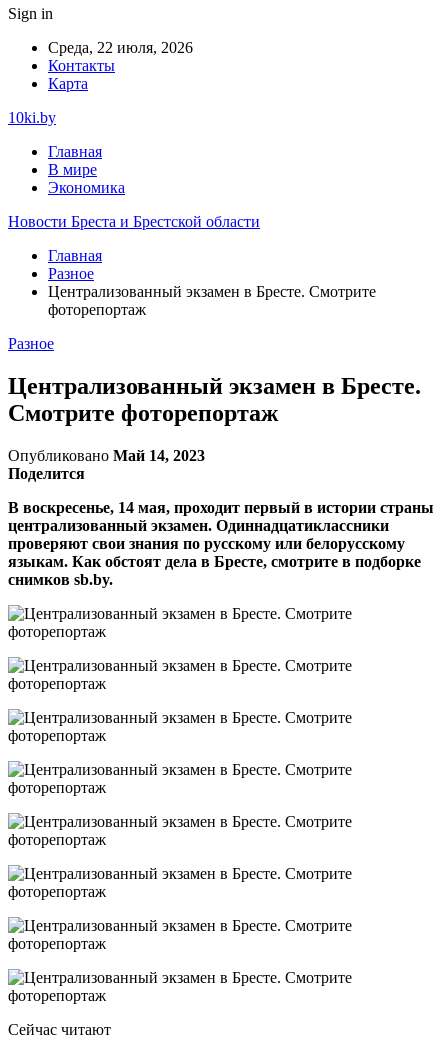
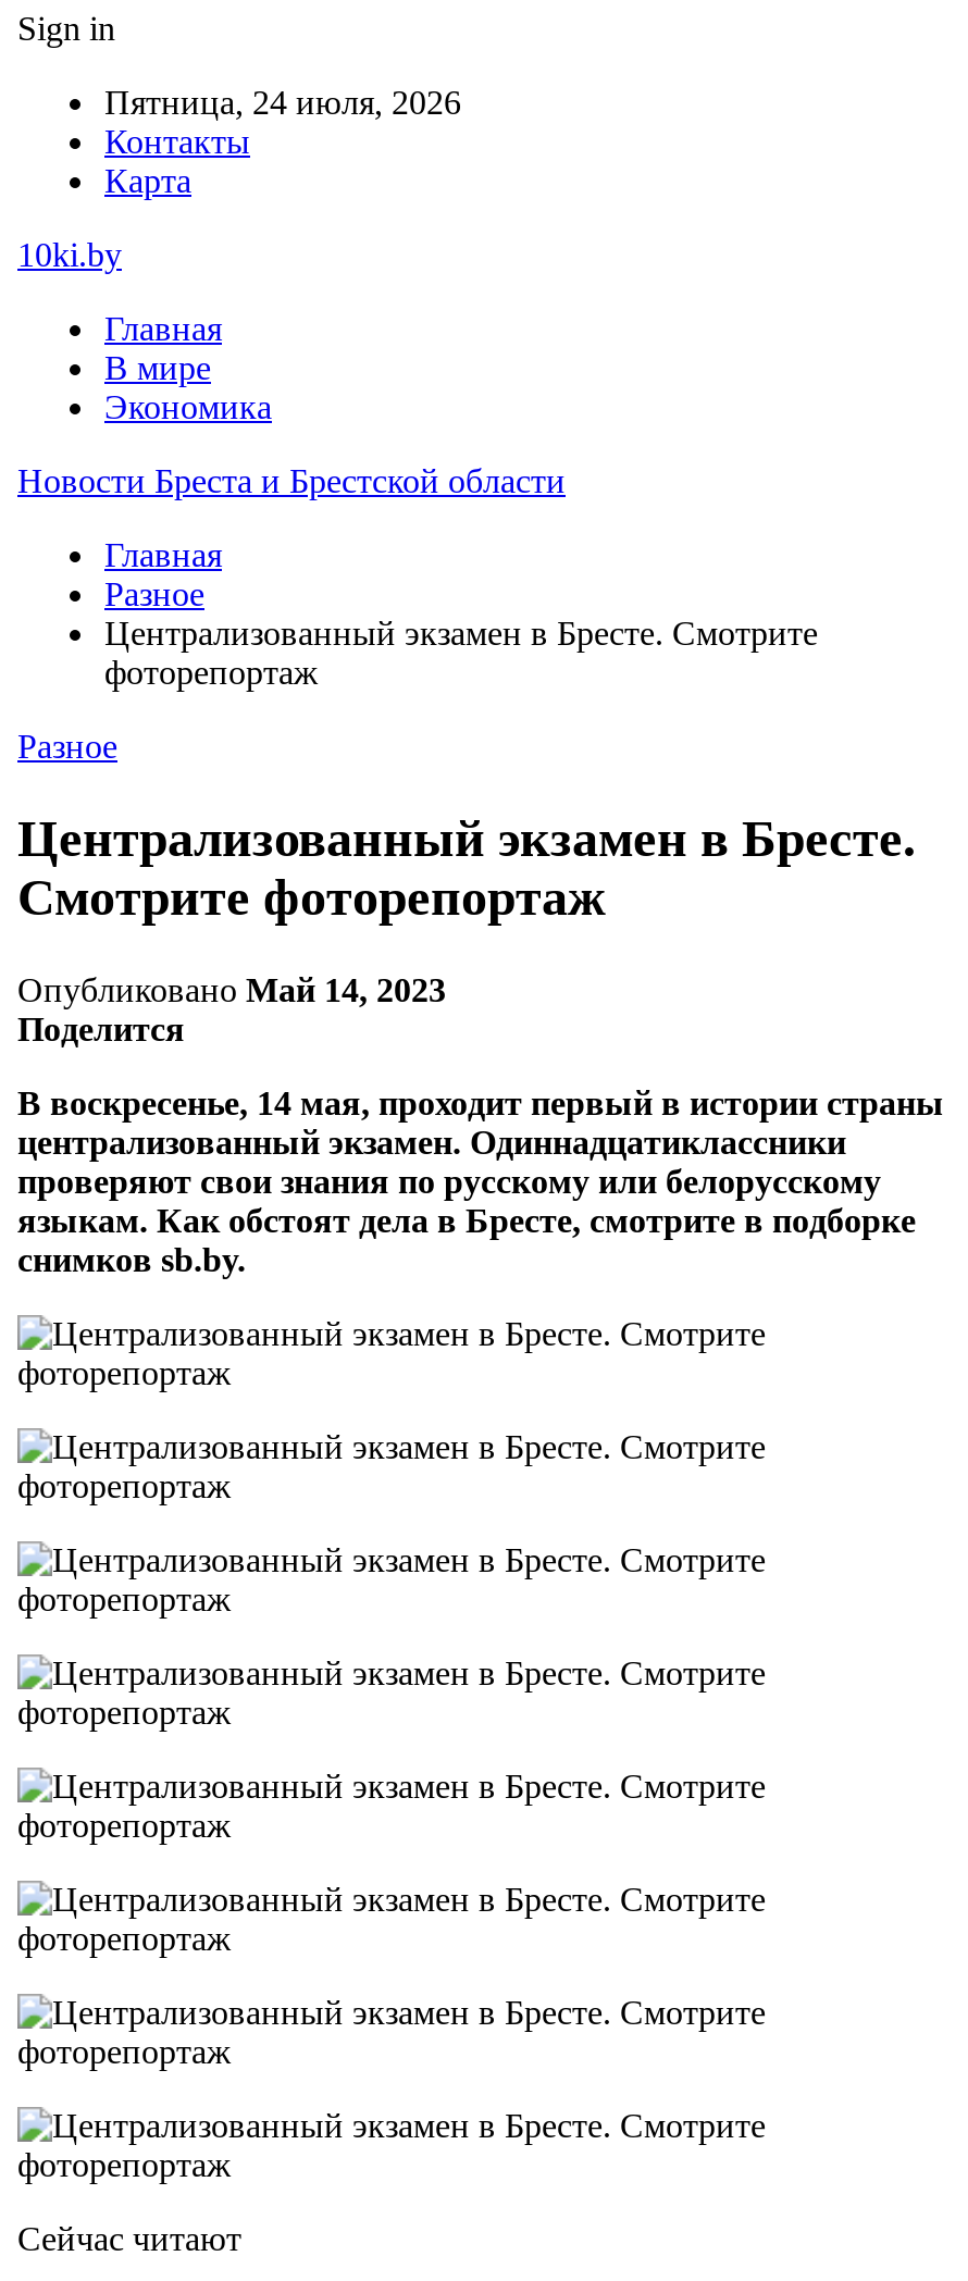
- Среда, 22 июля, 2026
+ Пятница, 24 июля, 2026
